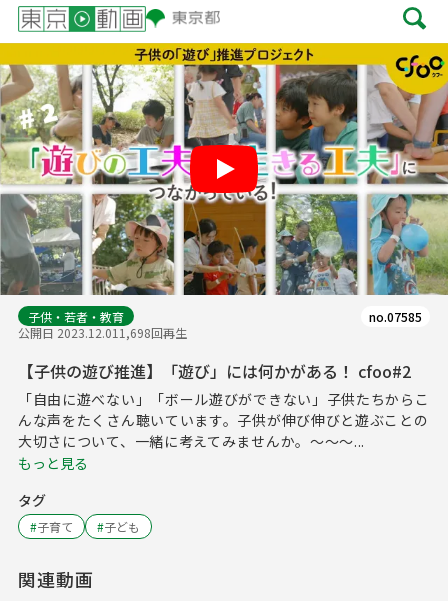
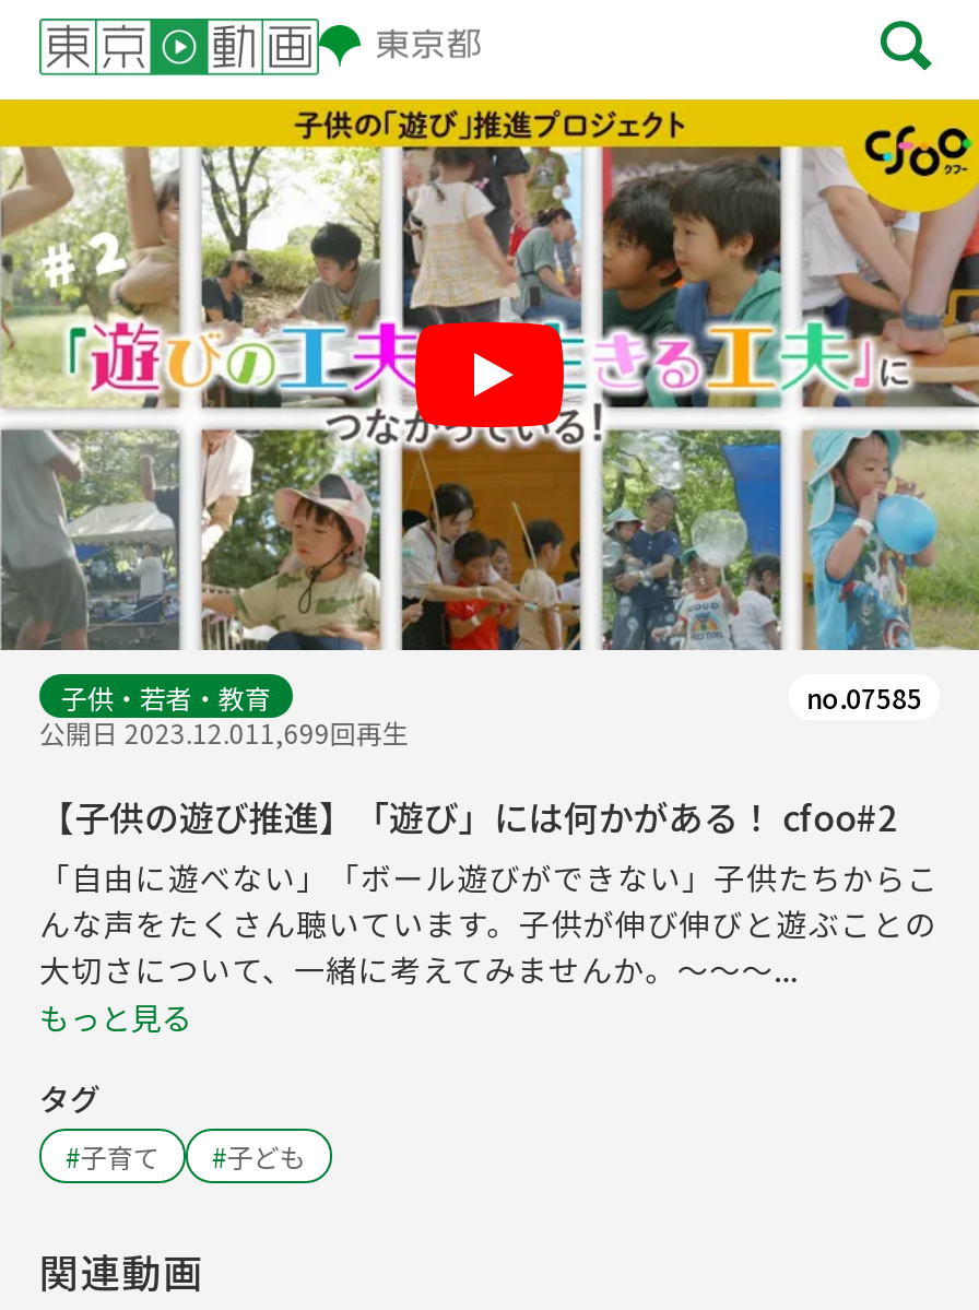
- 公開日 2023.12.011,698回再生
+ 公開日 2023.12.011,699回再生
